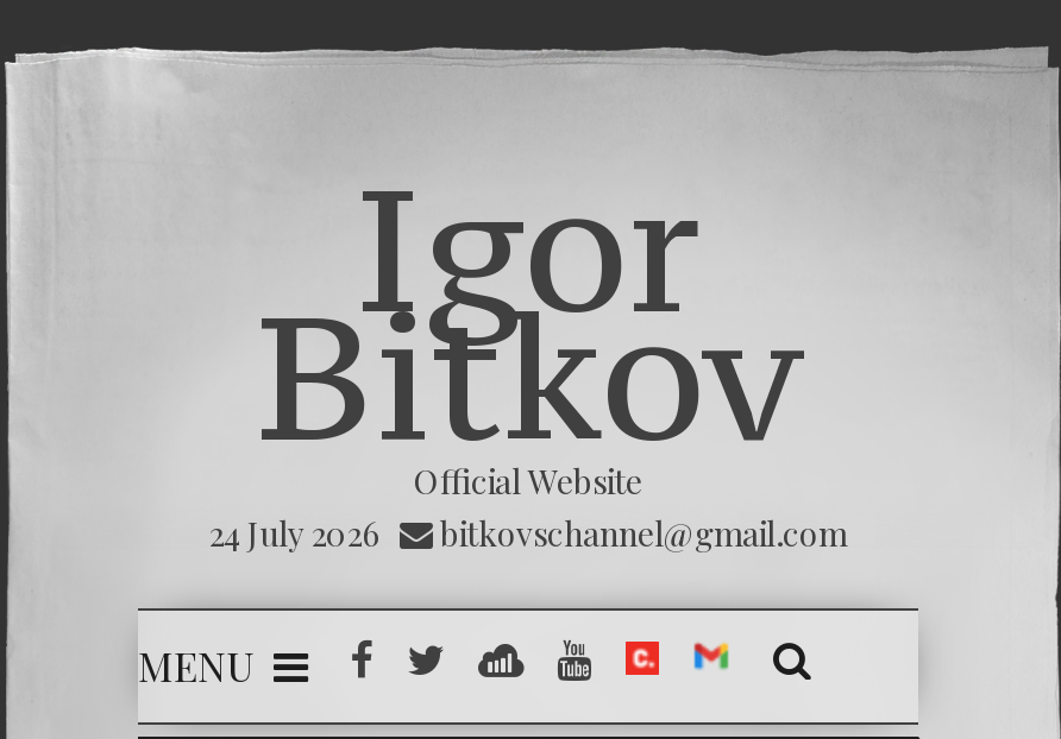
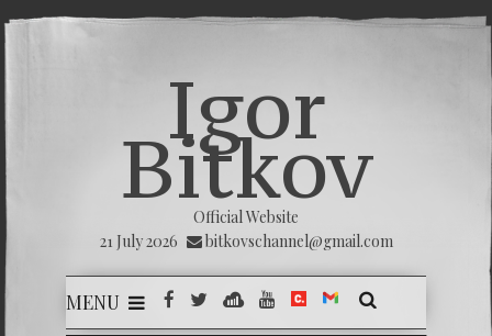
- 24 July 2026 bitkovschannel@gmail.com
+ 21 July 2026 bitkovschannel@gmail.com
